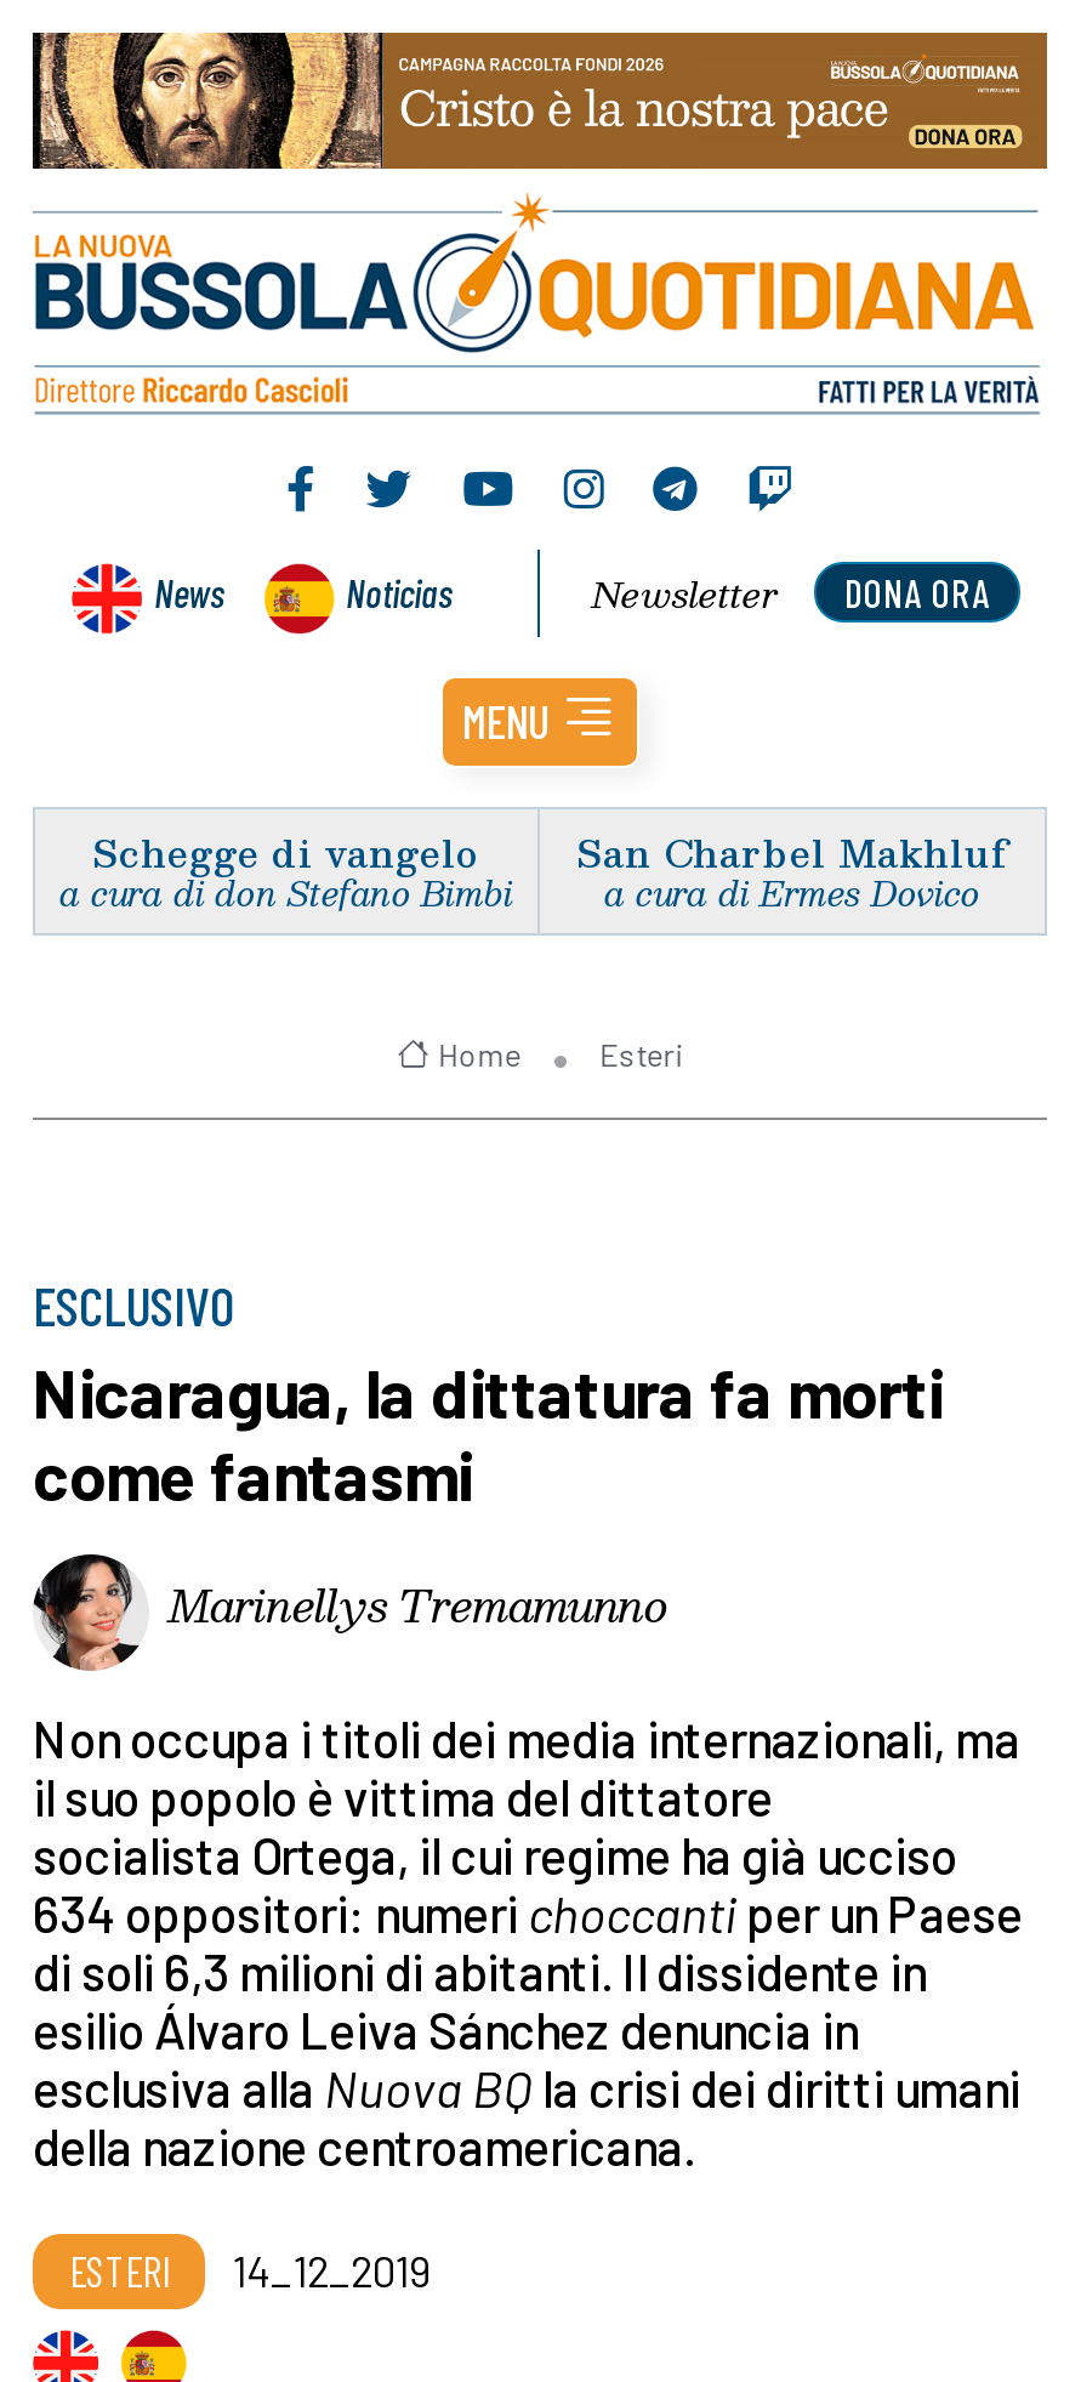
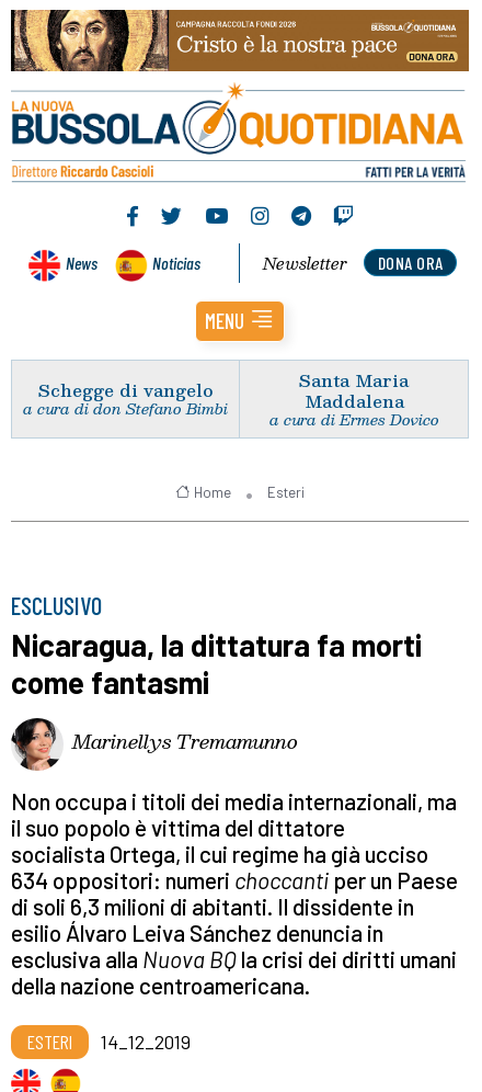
- San Charbel Makhluf
+ Santa Maria
+ Maddalena
